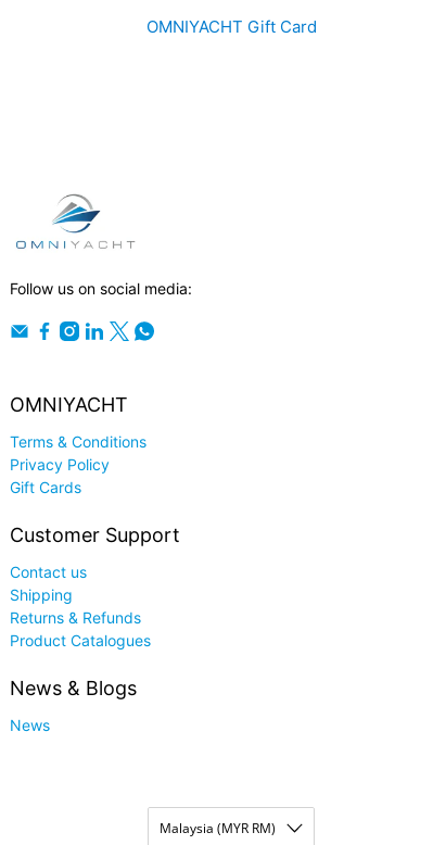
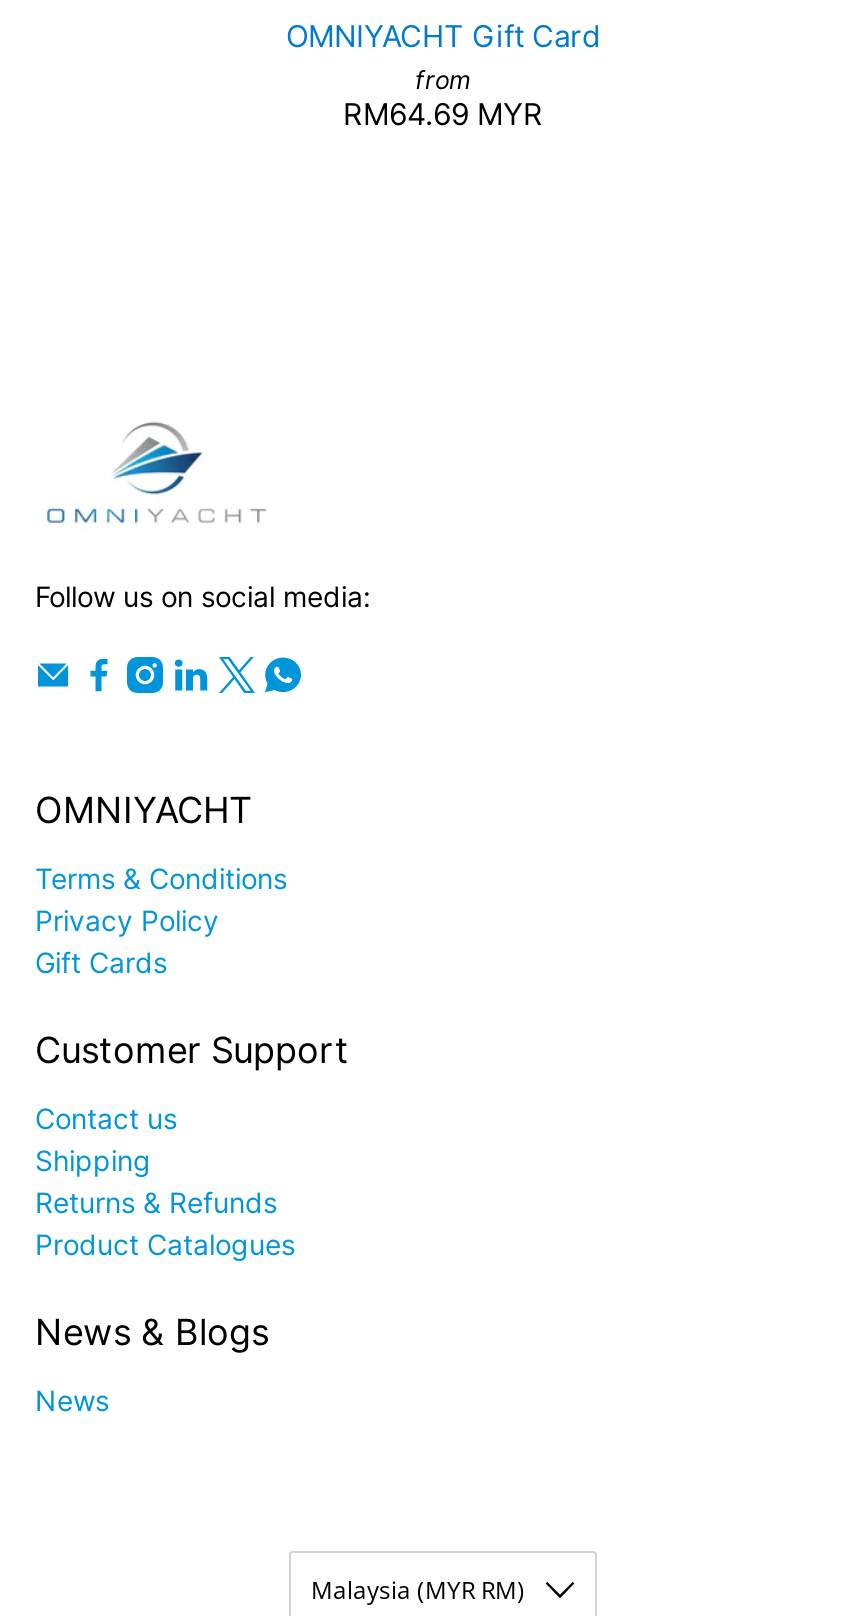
+ from
+ RM64.69 MYR
